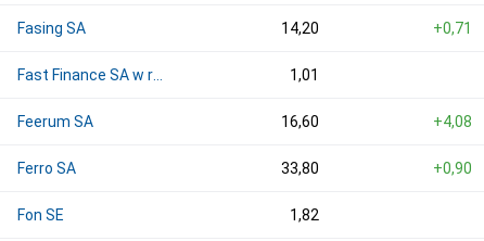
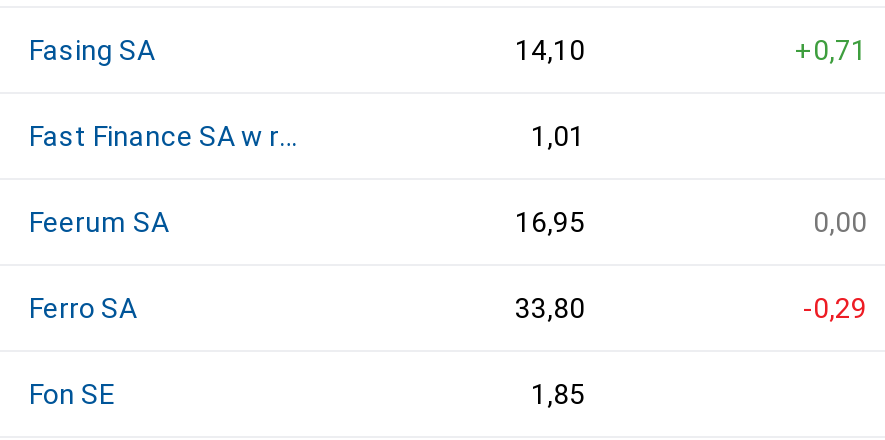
- 14,20
+ 14,10

- 16,60
+ 16,95

- +4,08
+ 0,00

- +0,90
+ -0,29

- 1,82
+ 1,85
